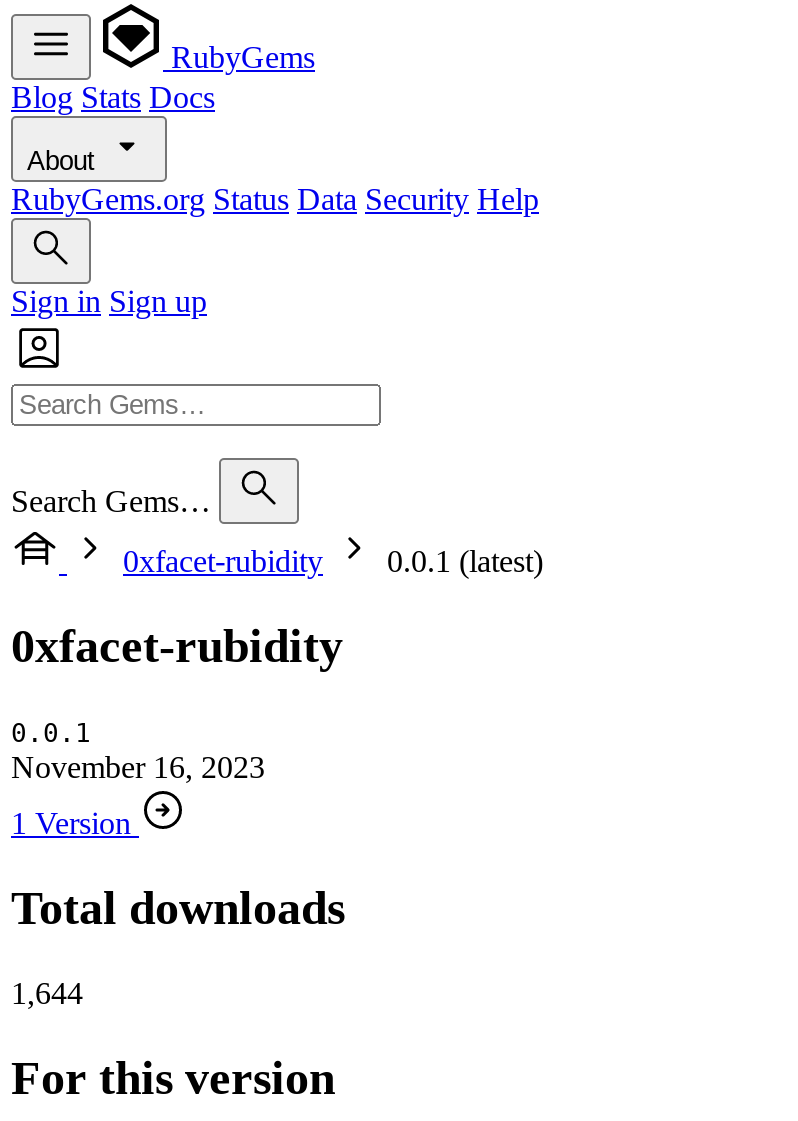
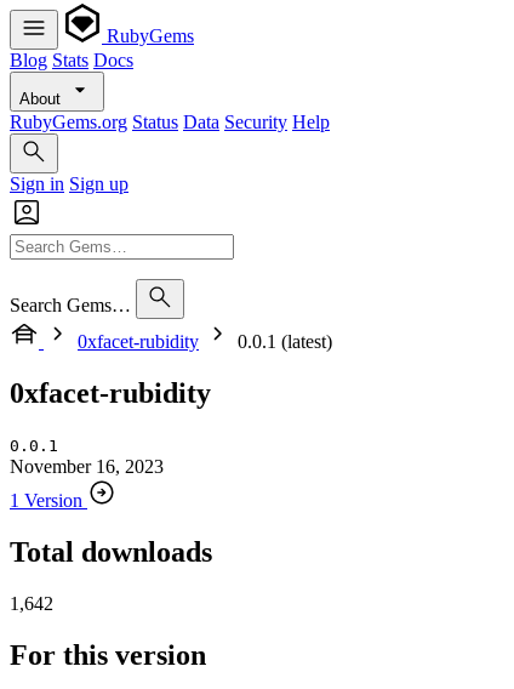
- 1,644
+ 1,642
